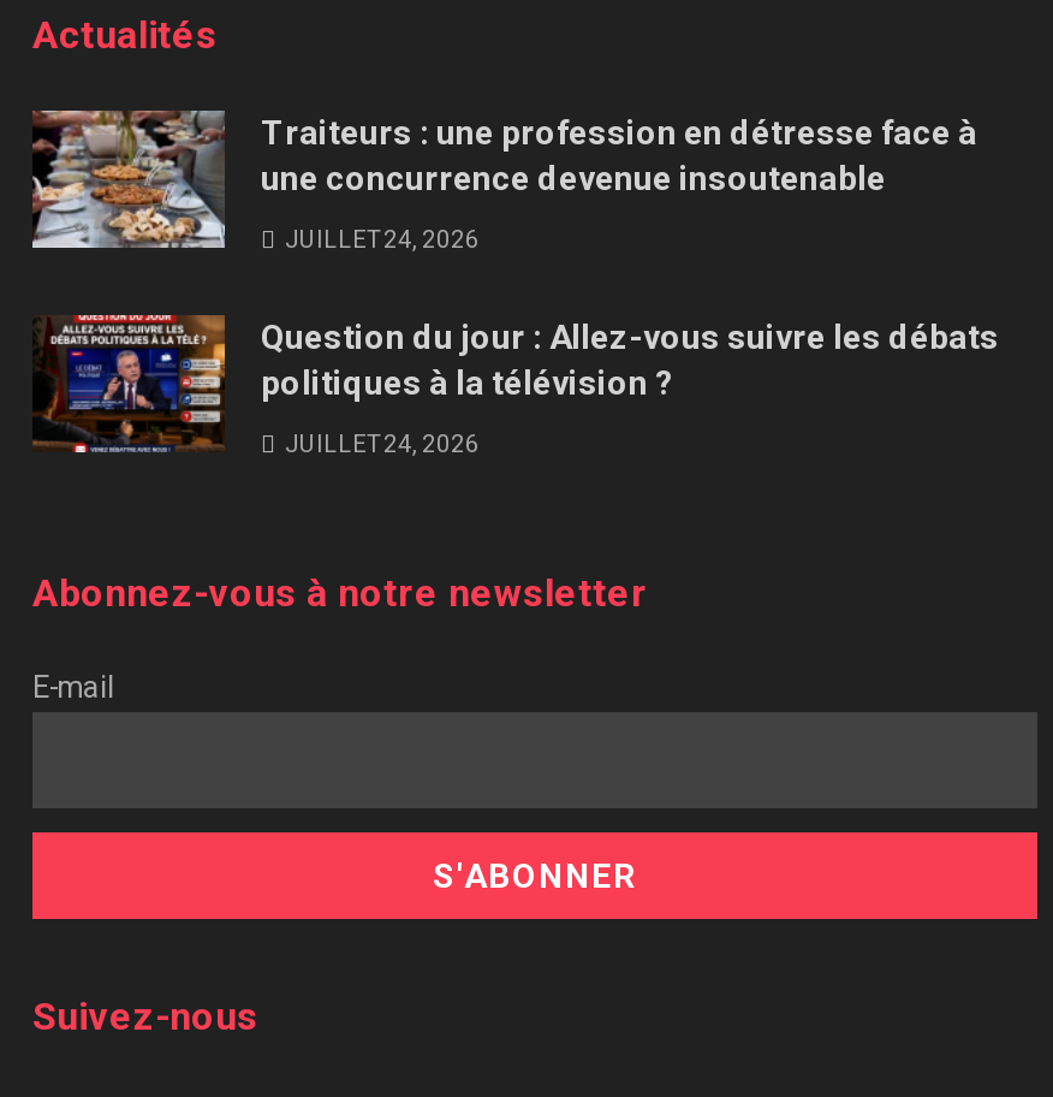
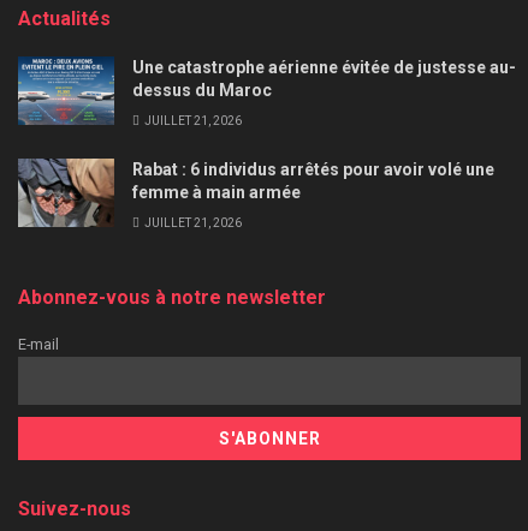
- [image]
- Traiteurs : une profession en détresse face à
- une concurrence devenue insoutenable
+ [image]
+ Une catastrophe aérienne évitée de justesse au-
+ dessus du Maroc

- JUILLET 24, 2026
+ JUILLET 21, 2026

- [image]
- Question du jour : Allez-vous suivre les débats
- politiques à la télévision ?
+ [image]
+ Rabat : 6 individus arrêtés pour avoir volé une
+ femme à main armée

- JUILLET 24, 2026
+ JUILLET 21, 2026
